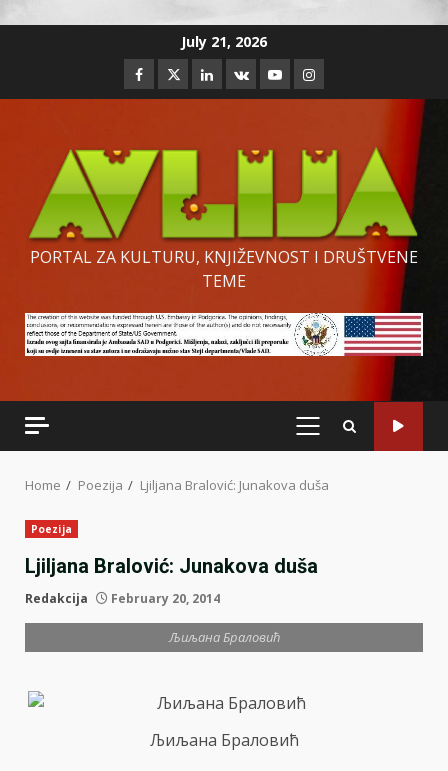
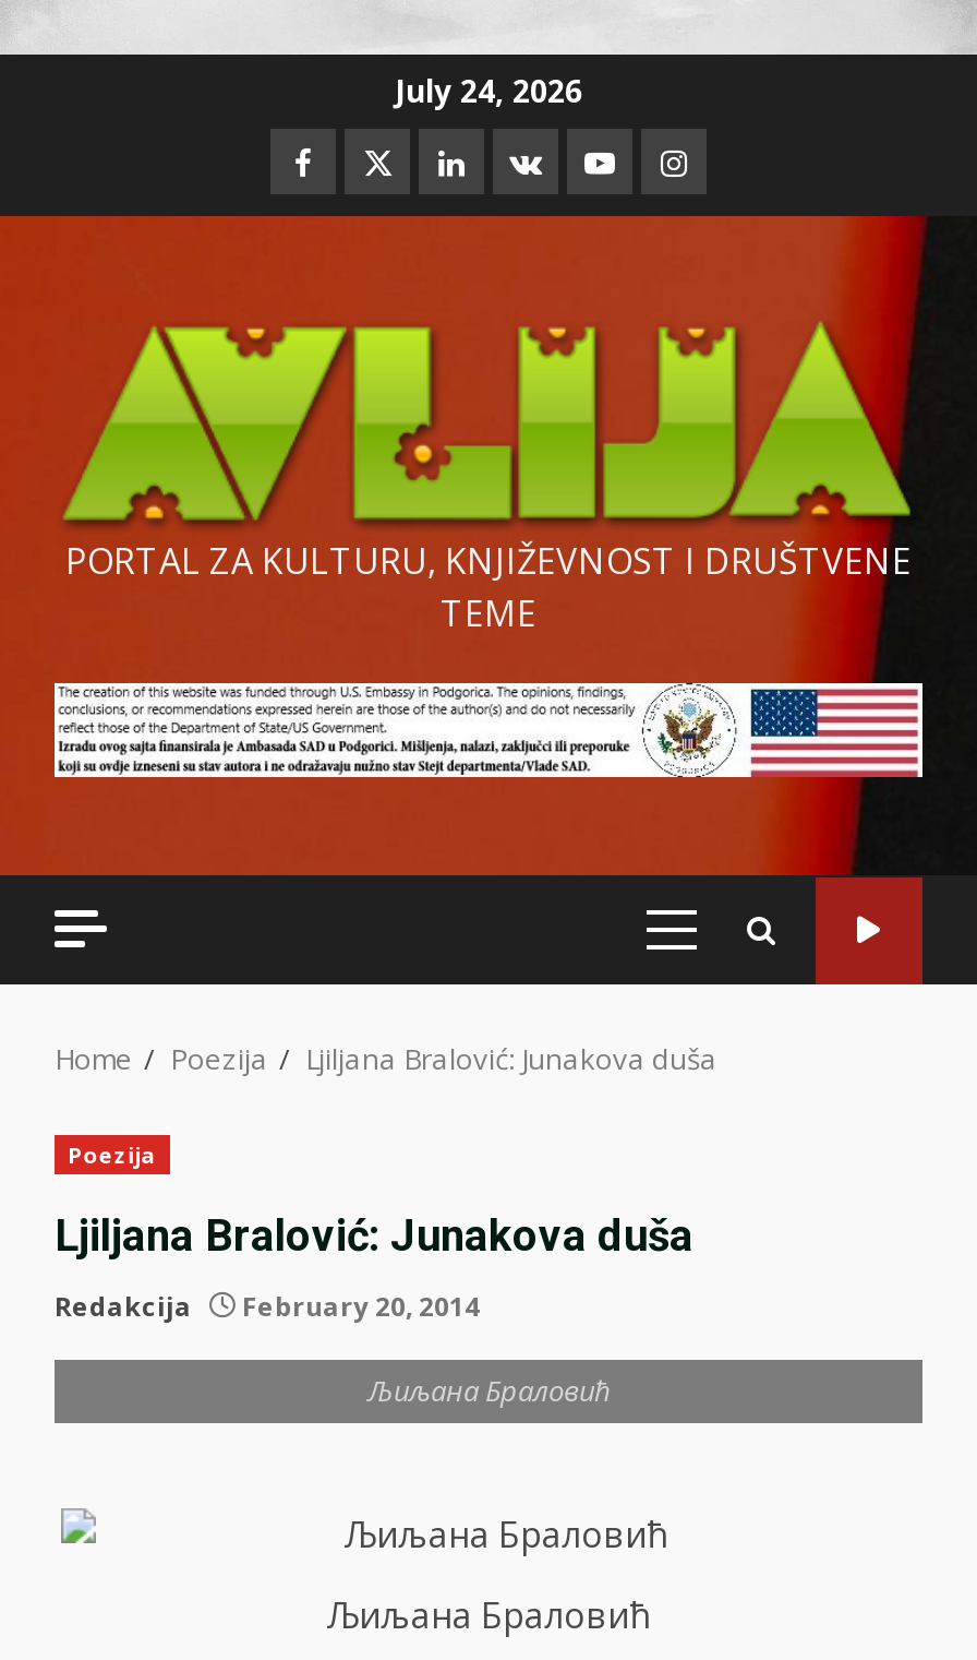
- July 21, 2026
+ July 24, 2026
